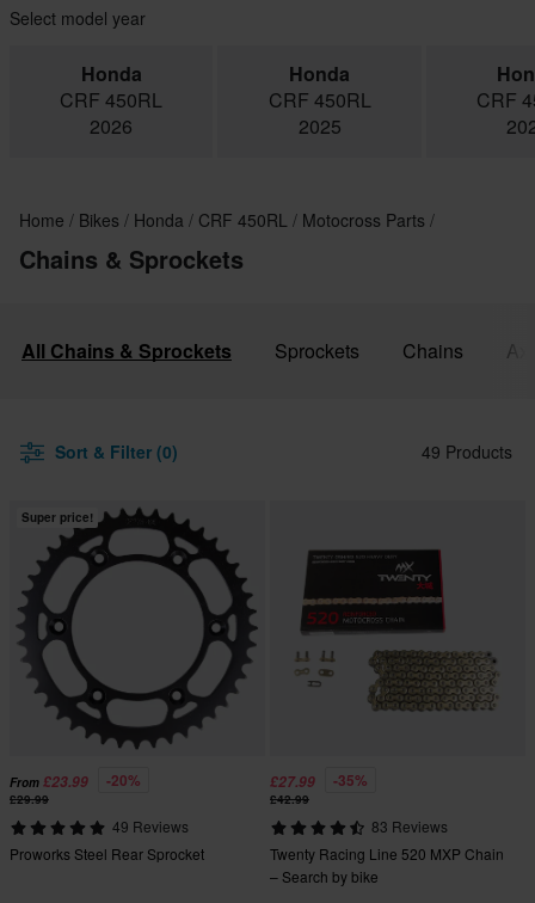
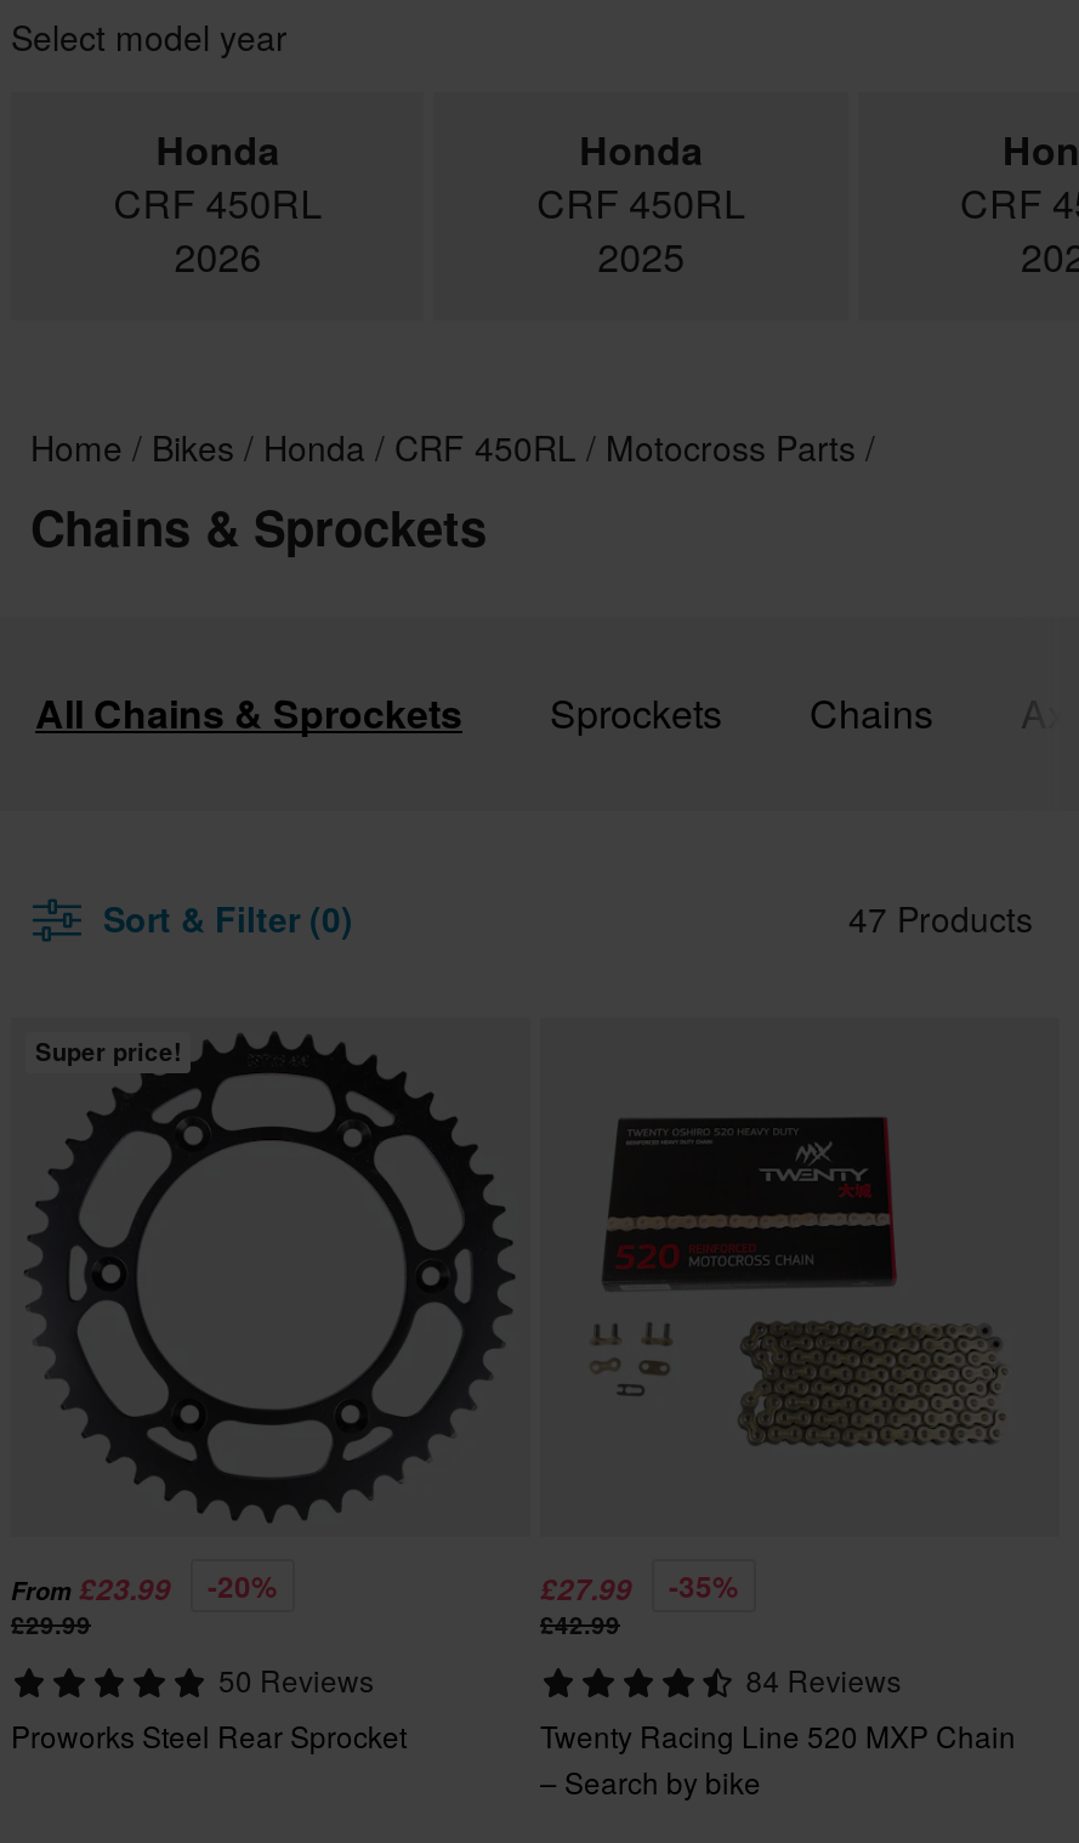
- 49 Products
+ 47 Products

- 49 Reviews
+ 50 Reviews

- 83 Reviews
+ 84 Reviews
